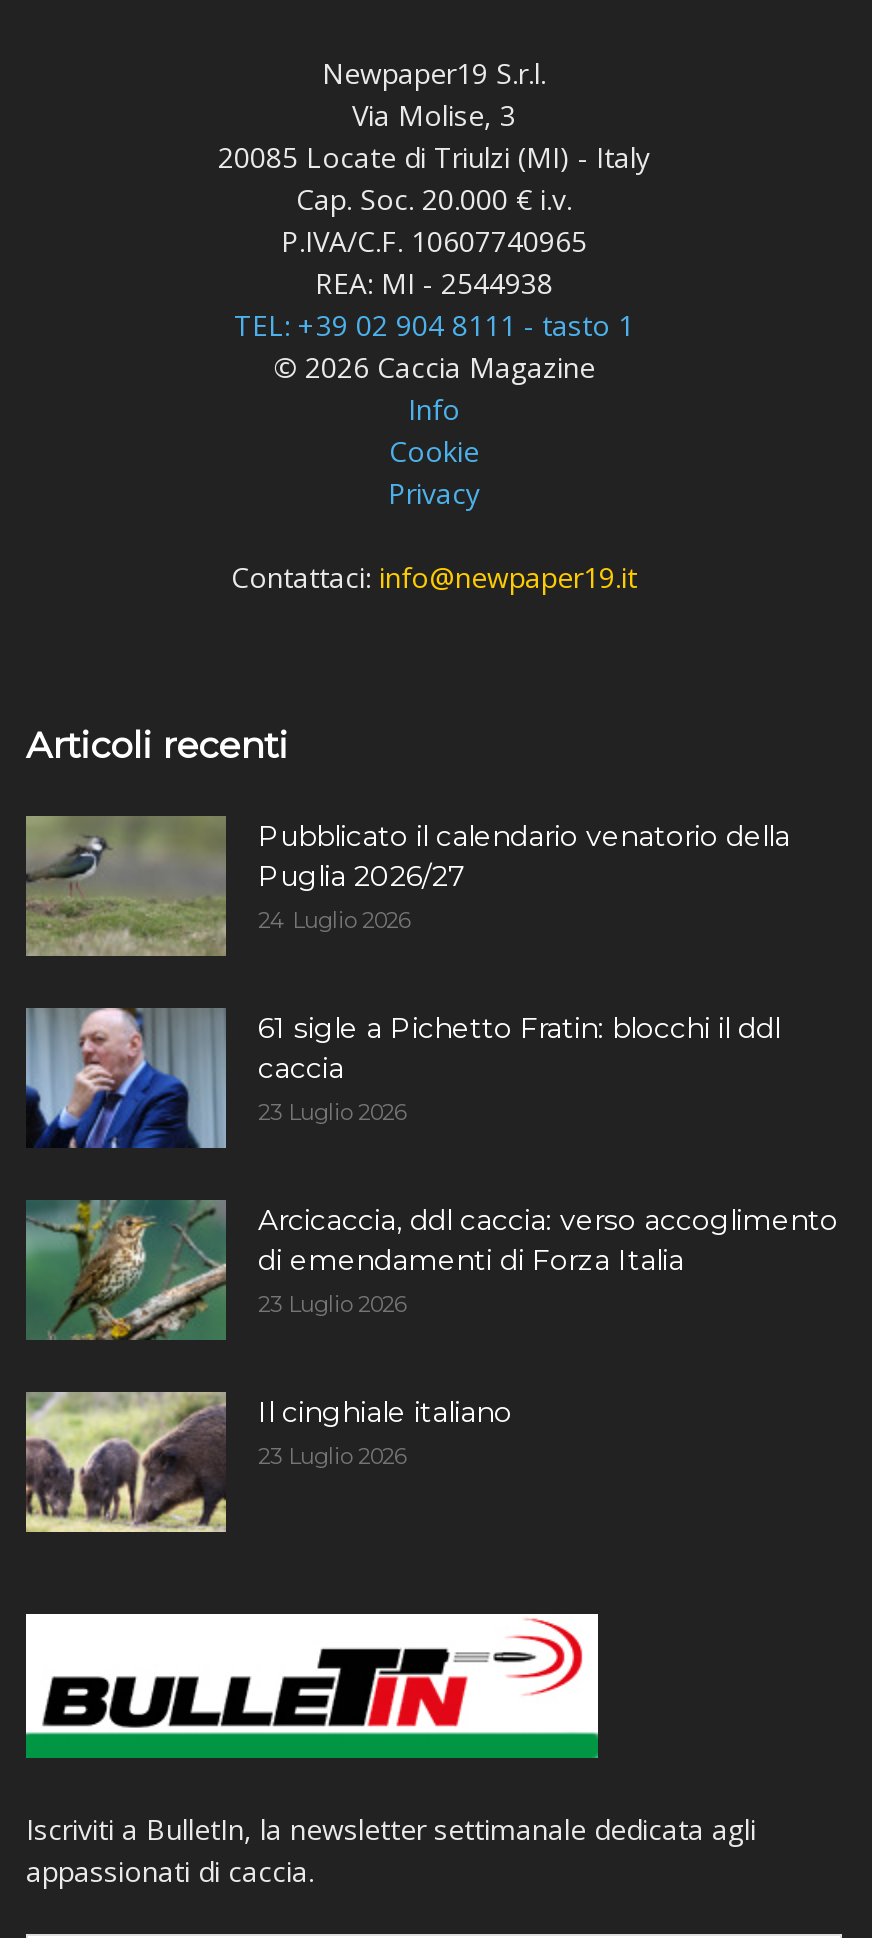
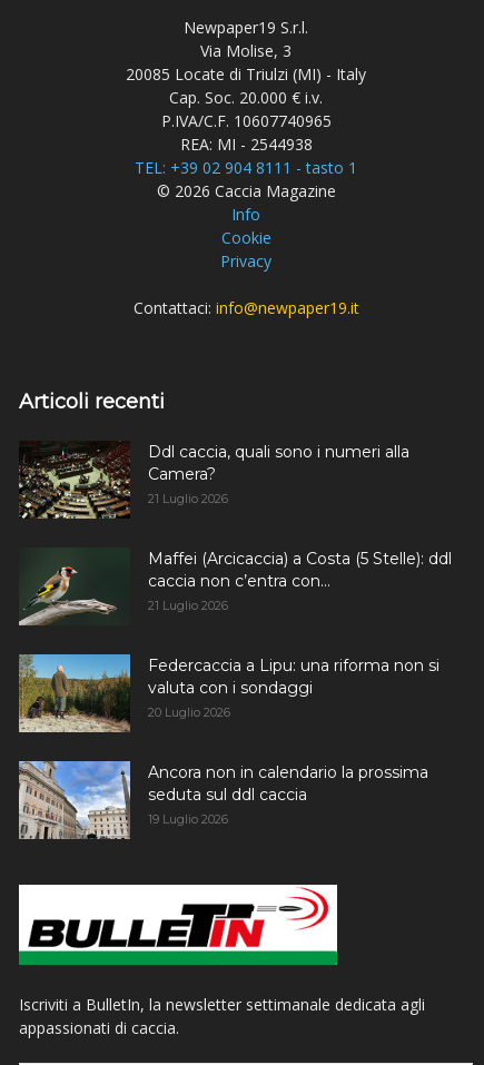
- [image]
- Pubblicato il calendario venatorio della
- Puglia 2026/27
- 24 Luglio 2026
+ [image]
+ Ddl caccia, quali sono i numeri alla
+ Camera?
+ 21 Luglio 2026

- [image]
- 61 sigle a Pichetto Fratin: blocchi il ddl
- caccia
- 23 Luglio 2026
+ [image]
+ Maffei (Arcicaccia) a Costa (5 Stelle): ddl
+ caccia non c’entra con...
+ 21 Luglio 2026

- [image]
- Arcicaccia, ddl caccia: verso accoglimento
- di emendamenti di Forza Italia
- 23 Luglio 2026
+ [image]
+ Federcaccia a Lipu: una riforma non si
+ valuta con i sondaggi
+ 20 Luglio 2026

- [image]
- Il cinghiale italiano
- 23 Luglio 2026
+ [image]
+ Ancora non in calendario la prossima
+ seduta sul ddl caccia
+ 19 Luglio 2026
